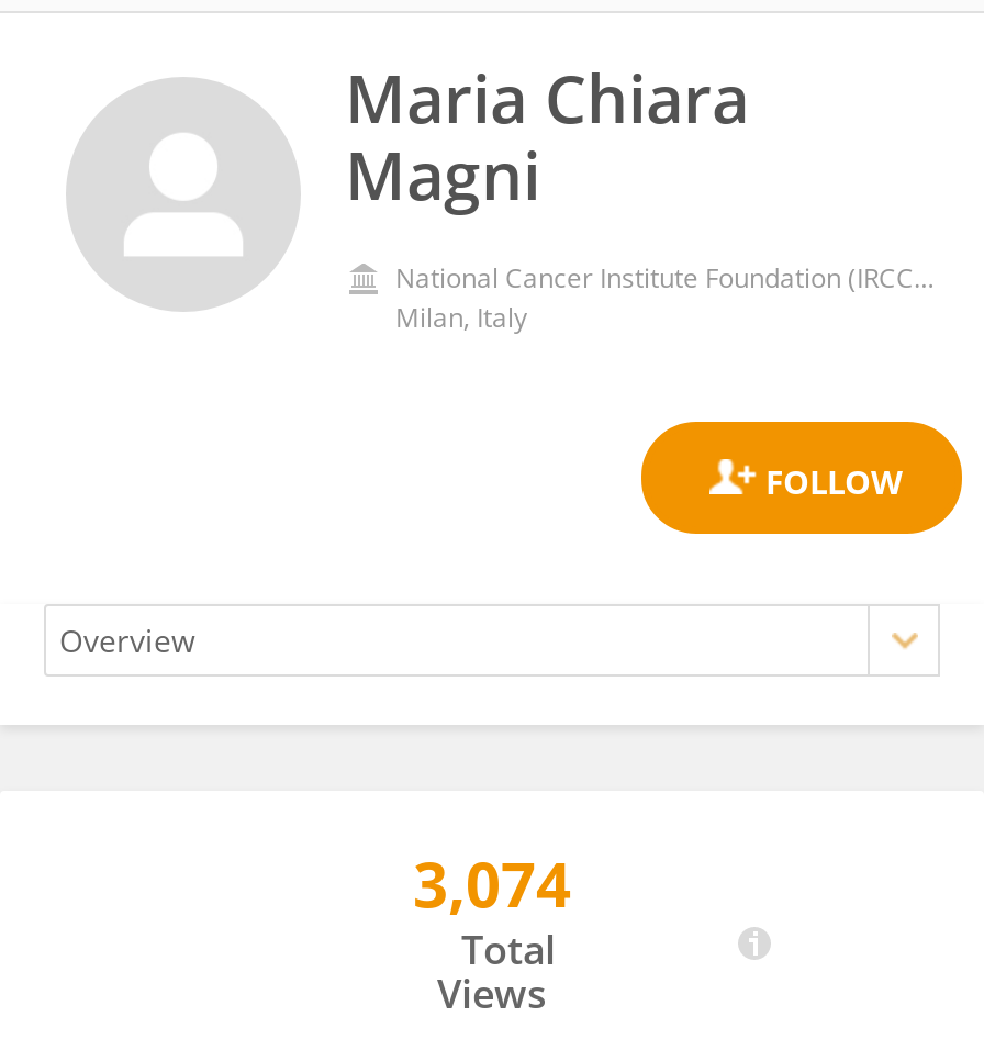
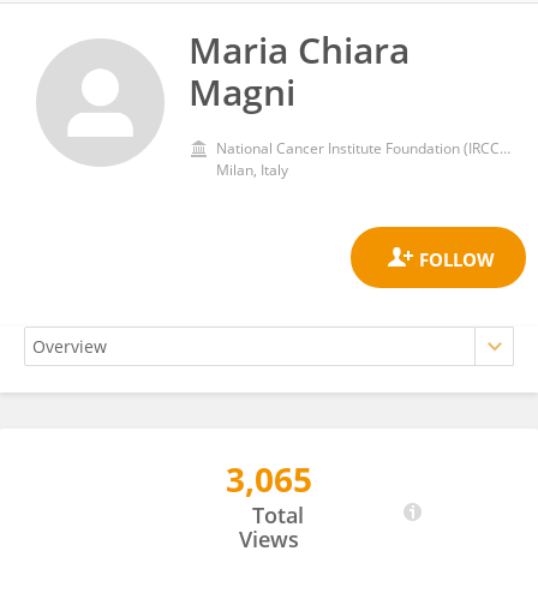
- 3,074
+ 3,065
